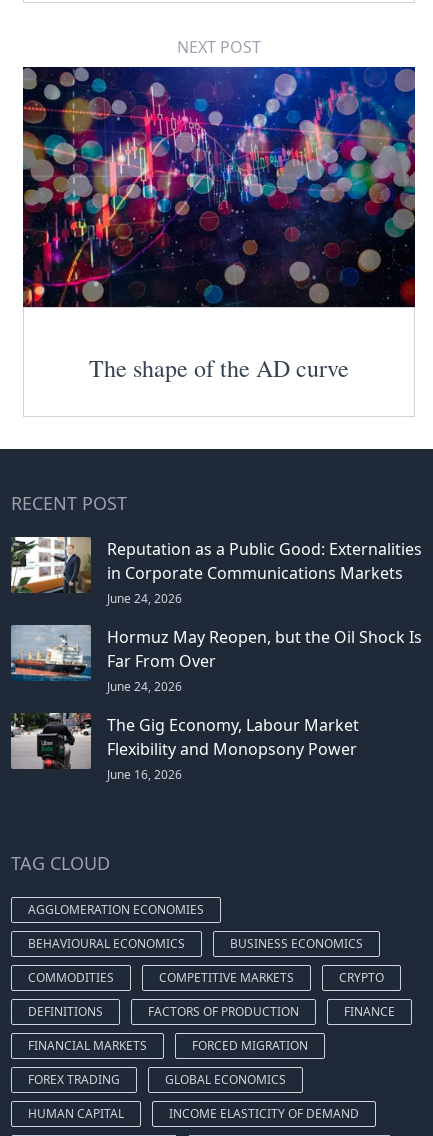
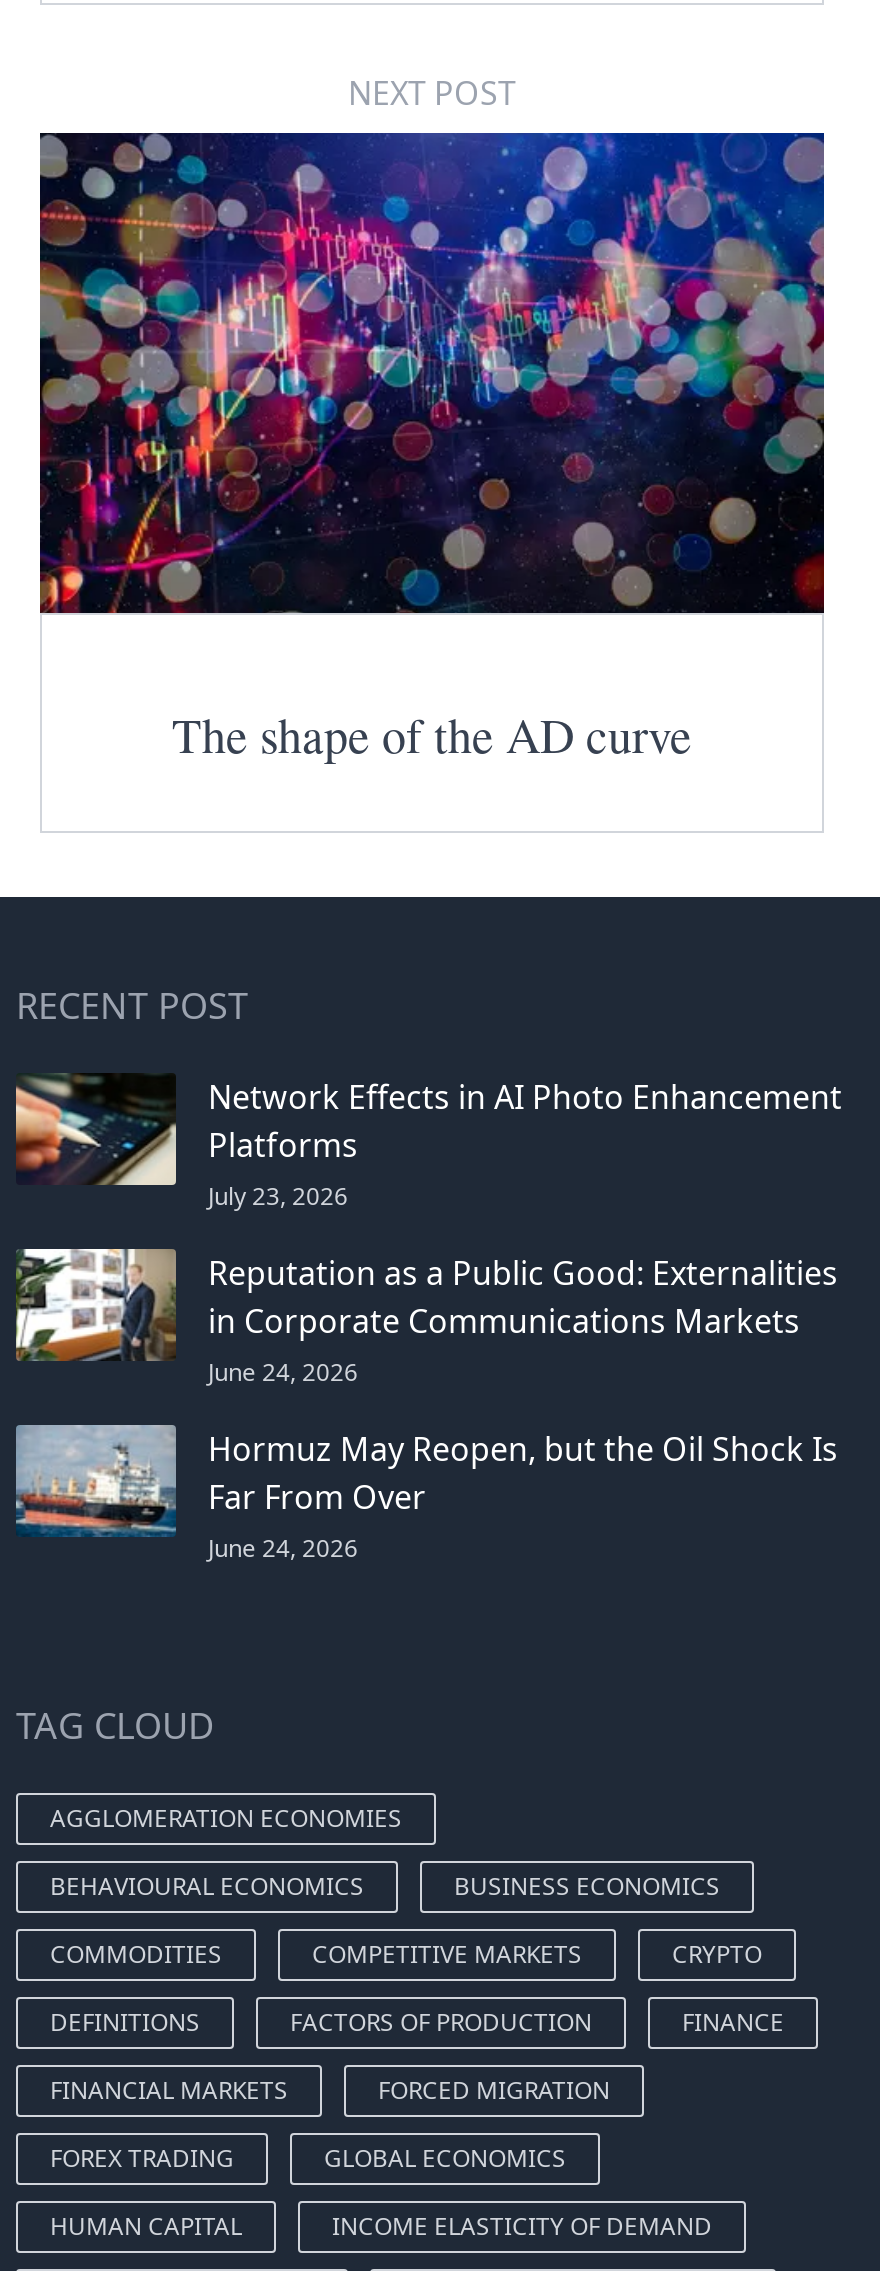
+ [image]
+ Network Effects in AI Photo Enhancement
+ Platforms
+ July 23, 2026

moved down: [image] | Reputation as a Public Good: Externalities | in Corporate Communications Markets | June 24, 2026 | Hormuz May Reopen, but the Oil Shock Is | Far From Over | June 24, 2026

- [image]
- The Gig Economy, Labour Market
- Flexibility and Monopsony Power
- June 16, 2026
